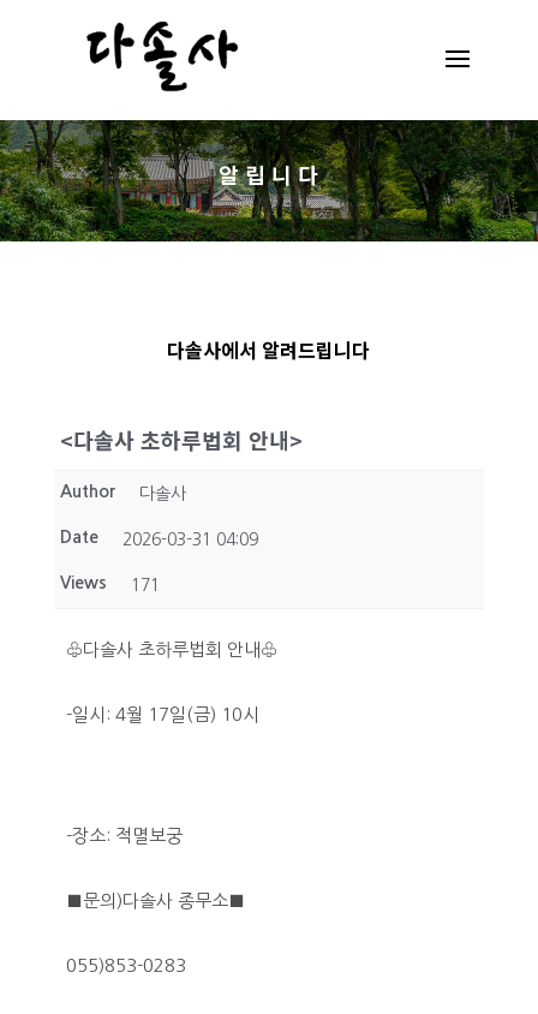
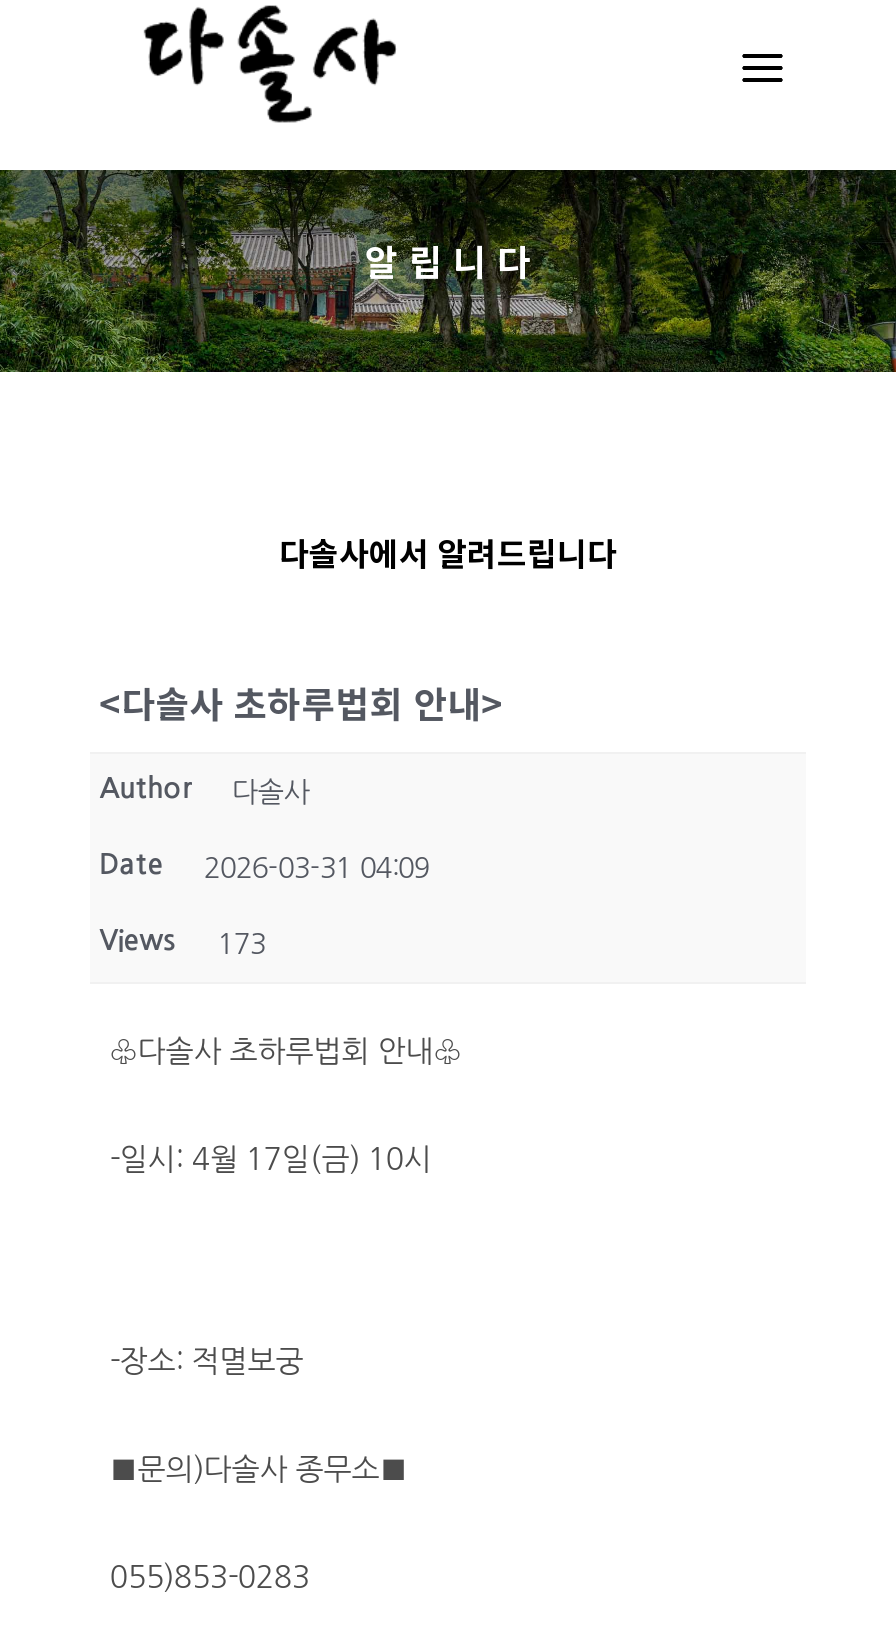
- Views 171
+ Views 173
